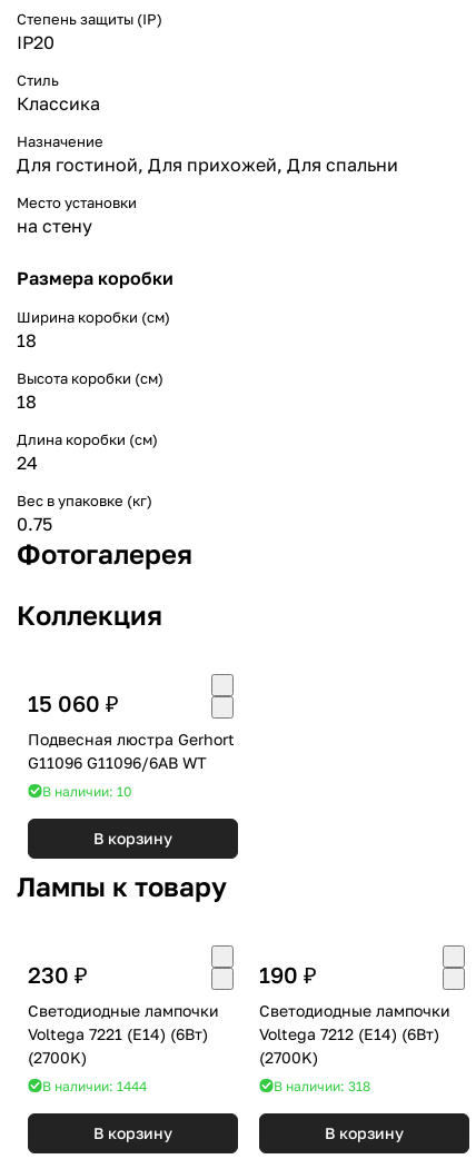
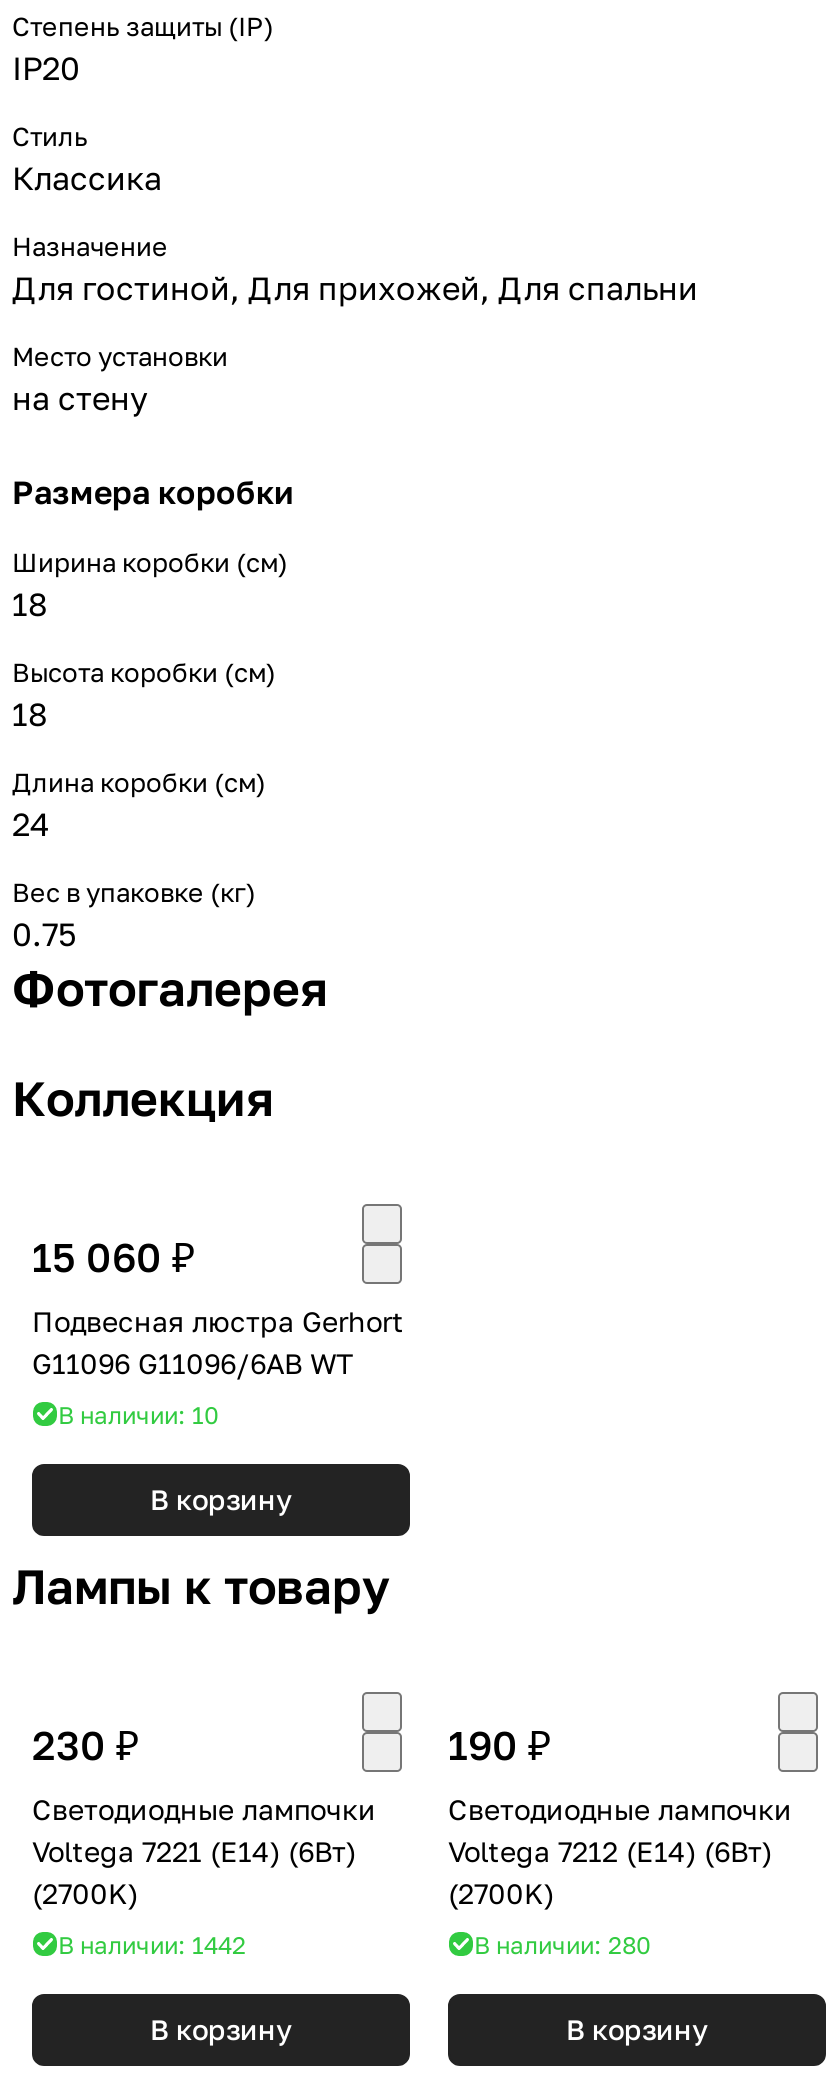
- В наличии: 1444
+ В наличии: 1442

- В наличии: 318
+ В наличии: 280
